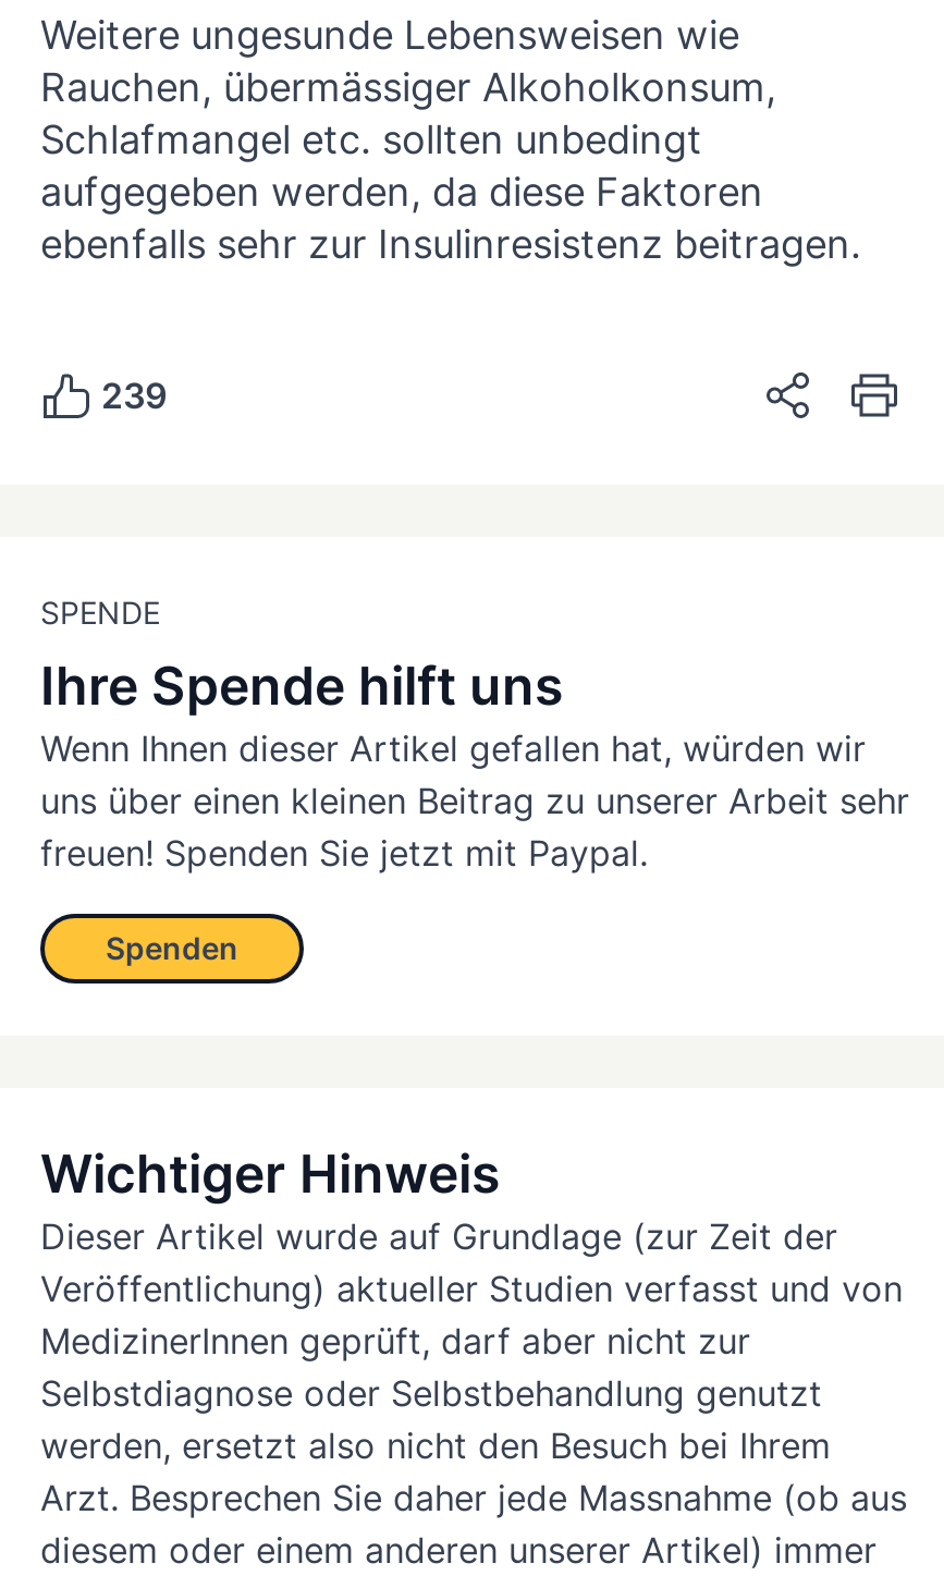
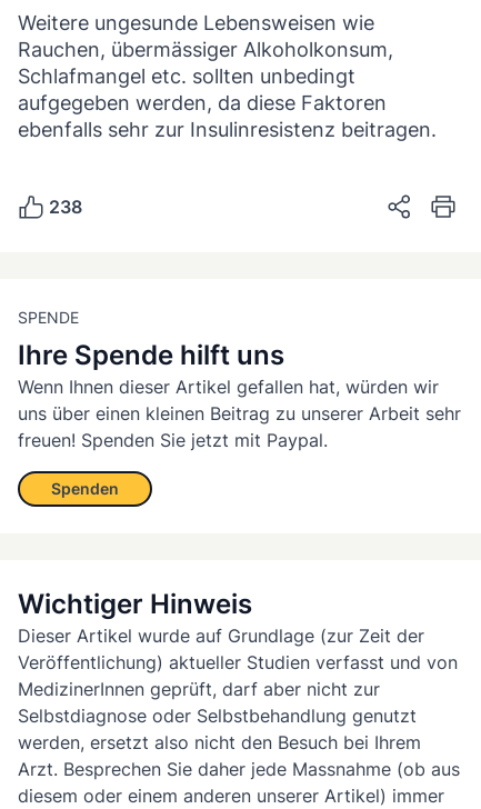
- 239
+ 238
